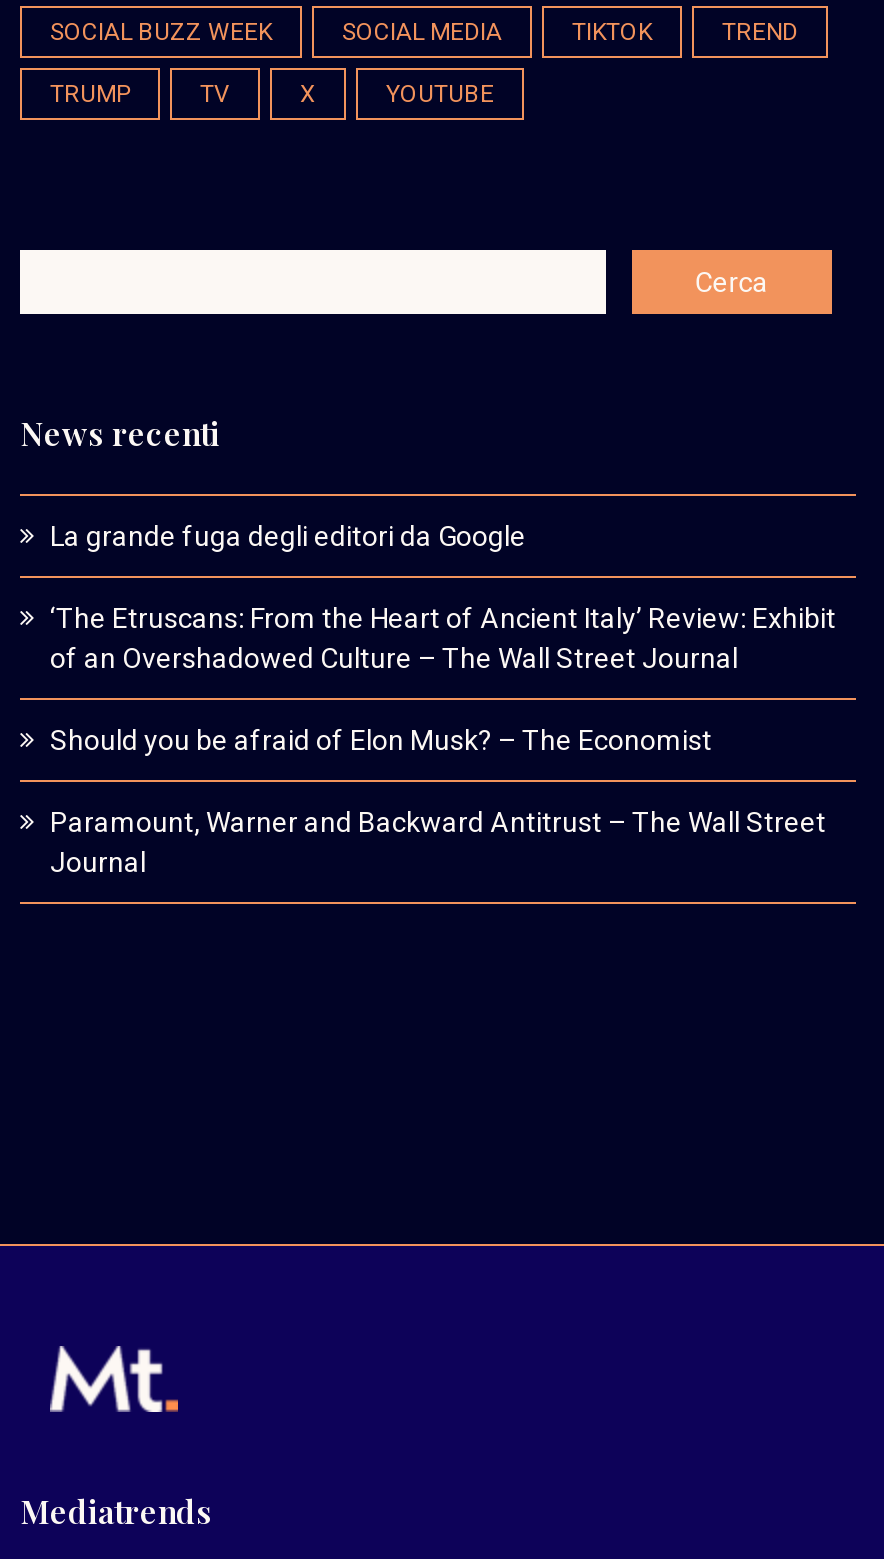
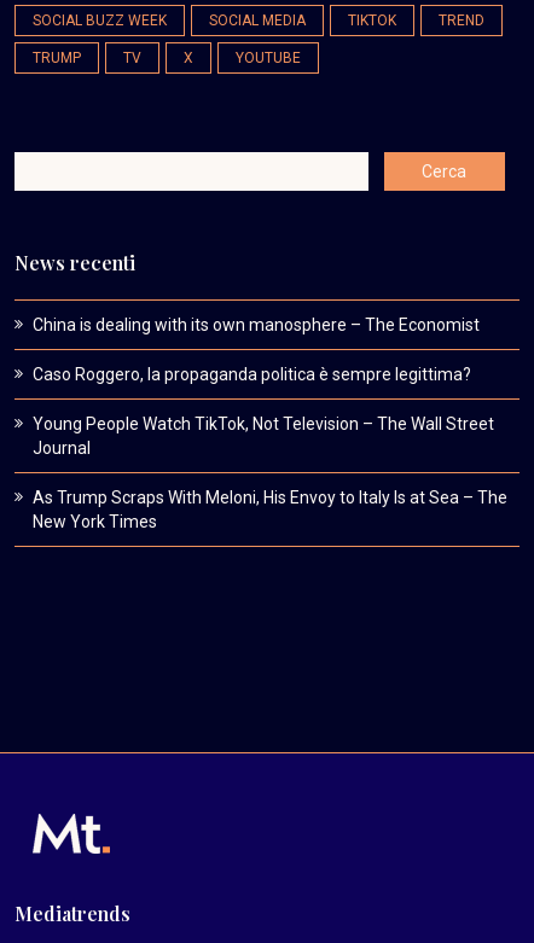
- La grande fuga degli editori da Google
- ‘The Etruscans: From the Heart of Ancient Italy’ Review: Exhibit
- of an Overshadowed Culture – The Wall Street Journal
- Should you be afraid of Elon Musk? – The Economist
- Paramount, Warner and Backward Antitrust – The Wall Street
+ China is dealing with its own manosphere – The Economist
+ Caso Roggero, la propaganda politica è sempre legittima?
+ Young People Watch TikTok, Not Television – The Wall Street

moved up: Journal

+ As Trump Scraps With Meloni, His Envoy to Italy Is at Sea – The
+ New York Times
